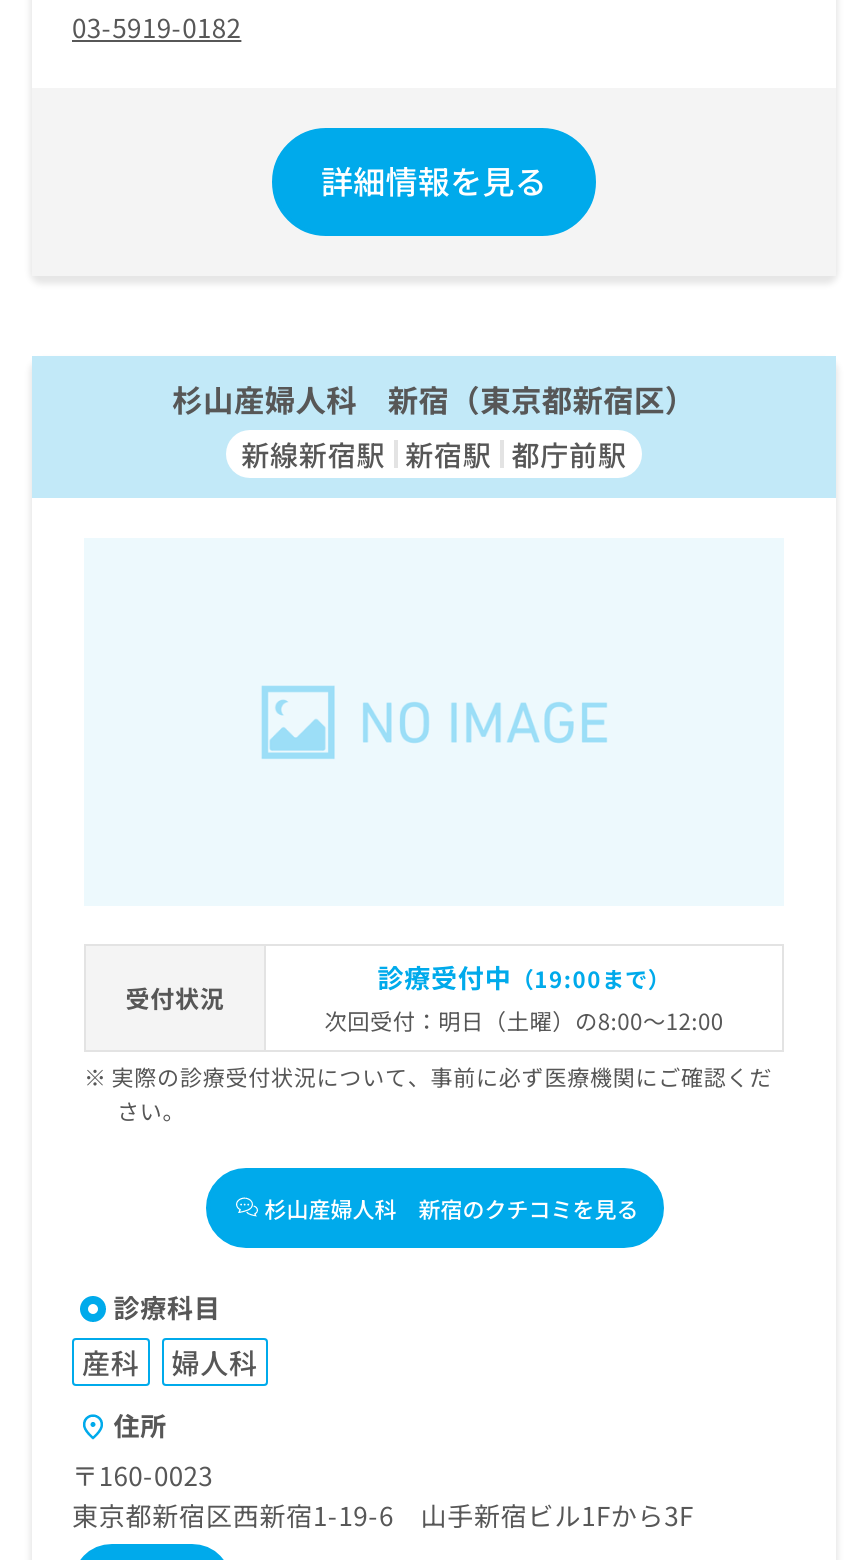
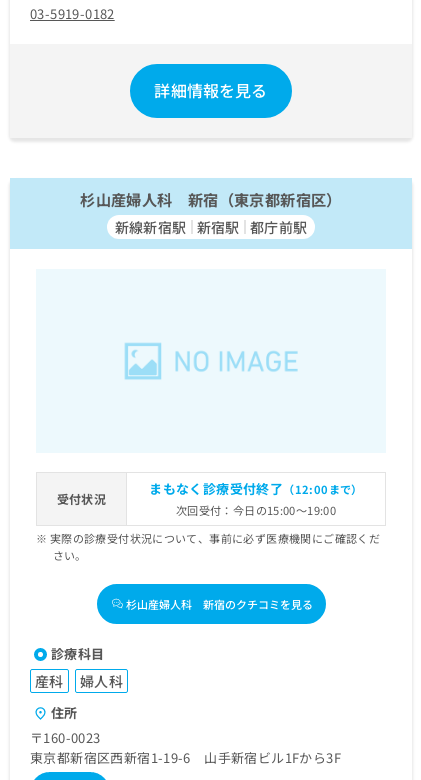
- 診療受付中（19:00まで）
- 次回受付：明日（土曜）の8:00～12:00
+ まもなく診療受付終了（12:00まで）
+ 次回受付：今日の15:00～19:00
